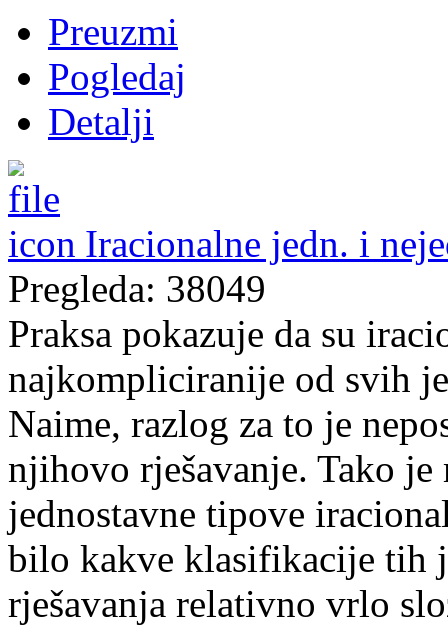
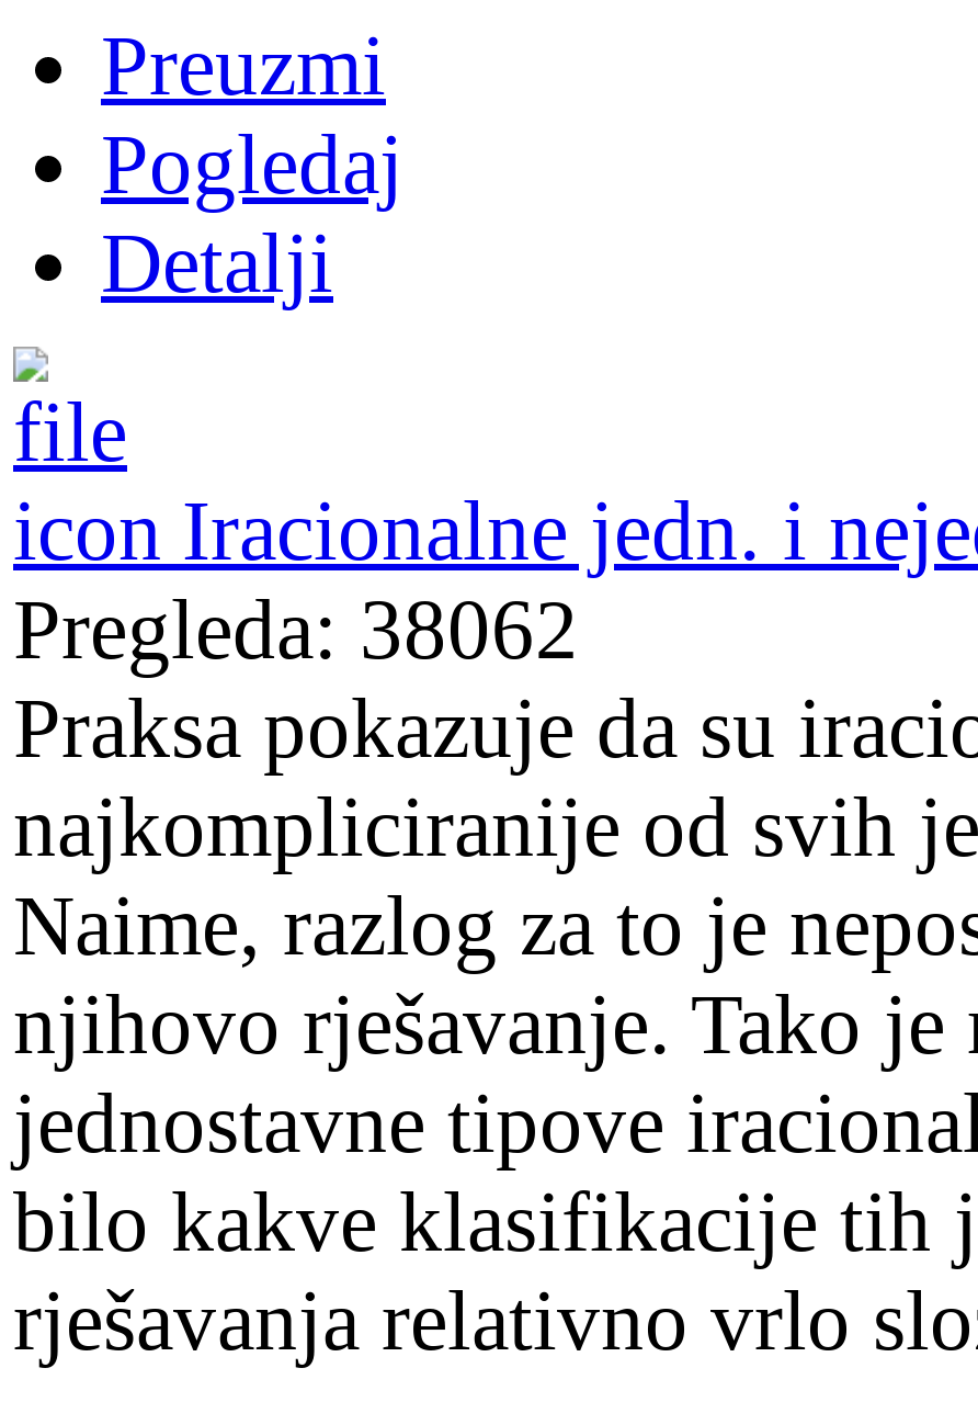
- Pregleda: 38049
+ Pregleda: 38062
